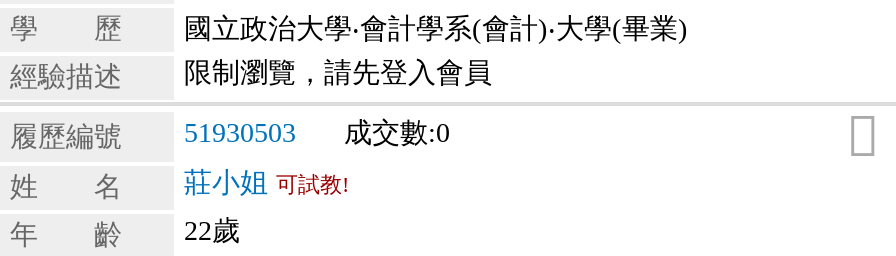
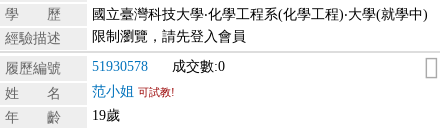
- 國立政治大學‧會計學系(會計)‧大學(畢業)
+ 國立臺灣科技大學‧化學工程系(化學工程)‧大學(就學中)

- 51930503 成交數:0
+ 51930578 成交數:0

- 莊小姐 可試教!
+ 范小姐 可試教!

- 22歲
+ 19歲
